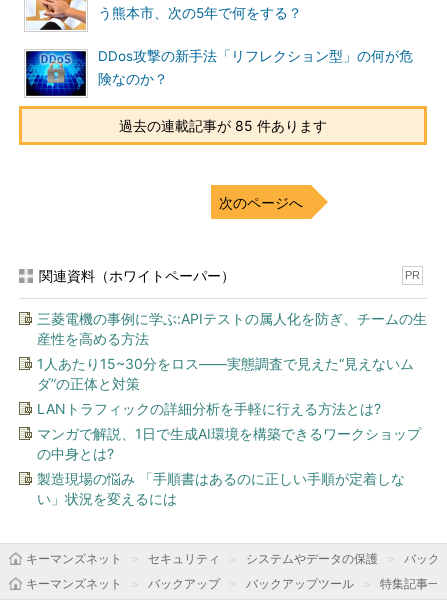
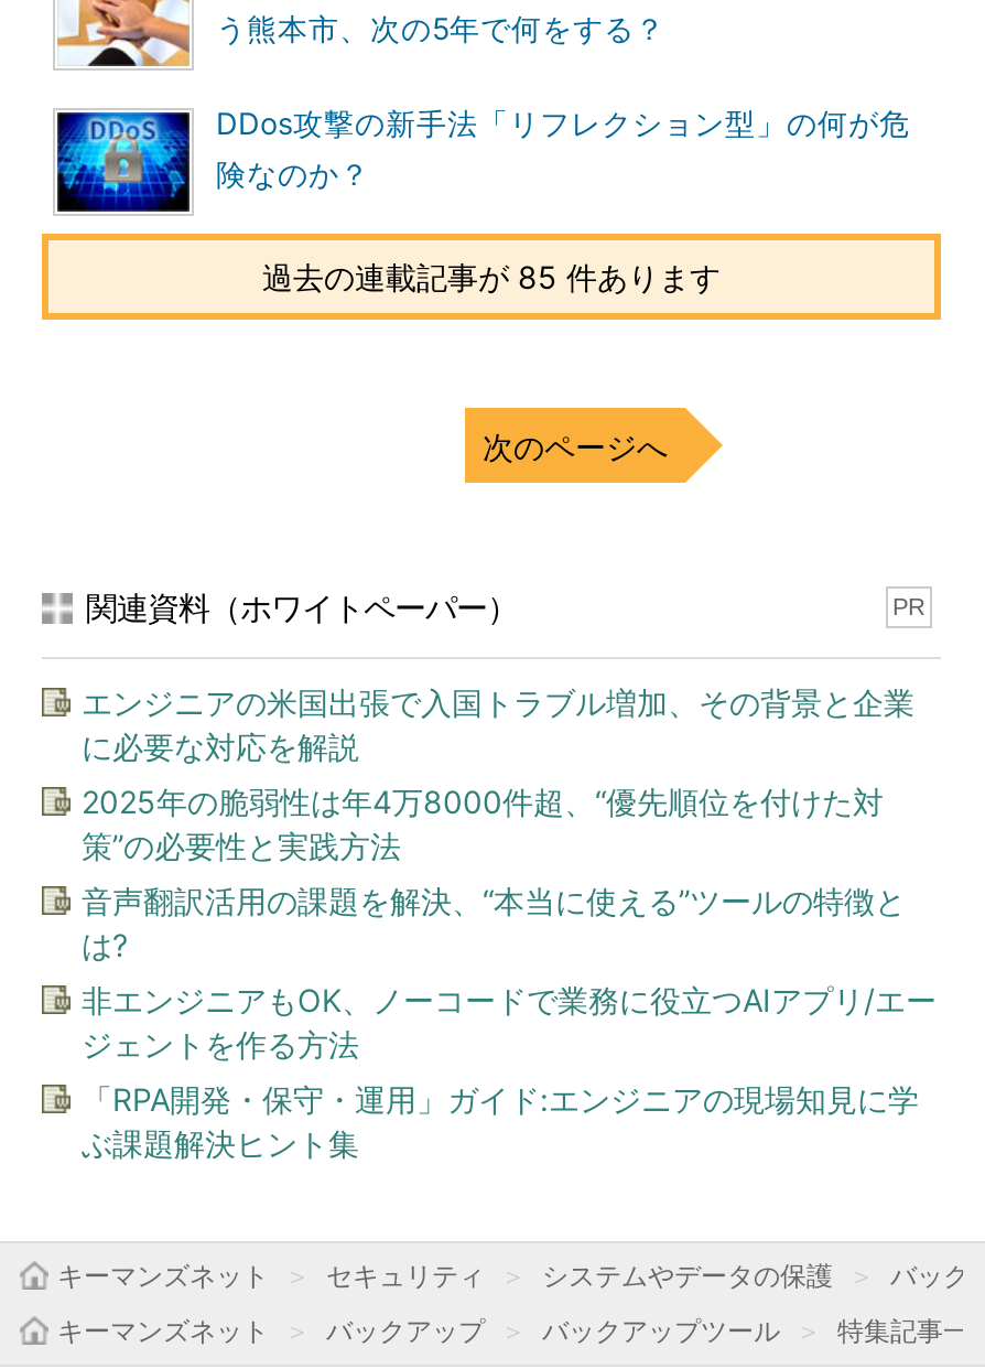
- 三菱電機の事例に学ぶ:APIテストの属人化を防ぎ、チームの生
- 産性を高める方法
+ エンジニアの米国出張で入国トラブル増加、その背景と企業
+ に必要な対応を解説

- 1人あたり15~30分をロス――実態調査で見えた“見えないム
- ダ”の正体と対策
+ 2025年の脆弱性は年4万8000件超、“優先順位を付けた対
+ 策”の必要性と実践方法

- LANトラフィックの詳細分析を手軽に行える方法とは?
+ 音声翻訳活用の課題を解決、“本当に使える”ツールの特徴と
+ は?

- マンガで解説、1日で生成AI環境を構築できるワークショップ
- の中身とは?
+ 非エンジニアもOK、ノーコードで業務に役立つAIアプリ/エー
+ ジェントを作る方法

- 製造現場の悩み 「手順書はあるのに正しい手順が定着しな
- い」状況を変えるには
+ 「RPA開発・保守・運用」ガイド:エンジニアの現場知見に学
+ ぶ課題解決ヒント集
